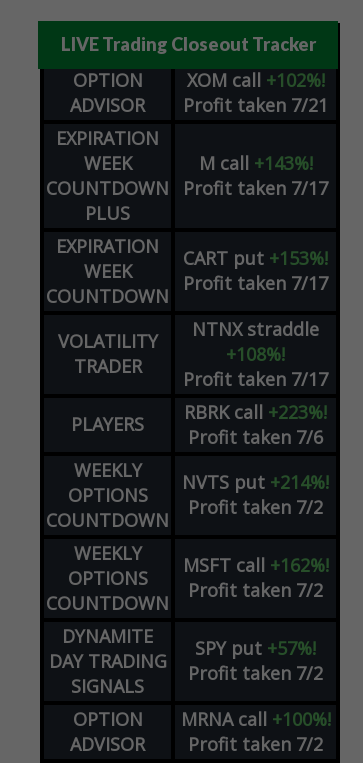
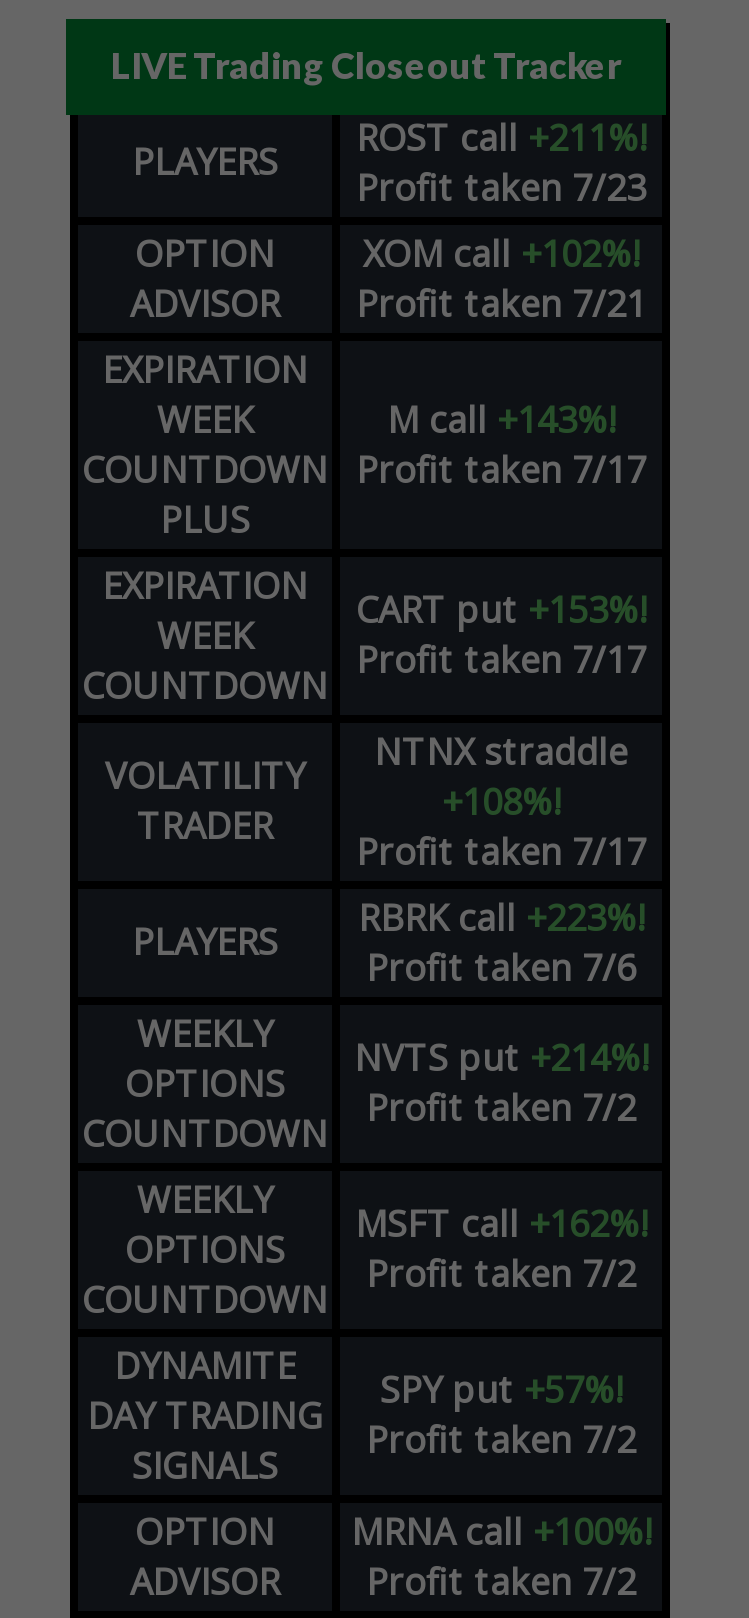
+ PLAYERS
+ ROST call +211%!
+ Profit taken 7/23
